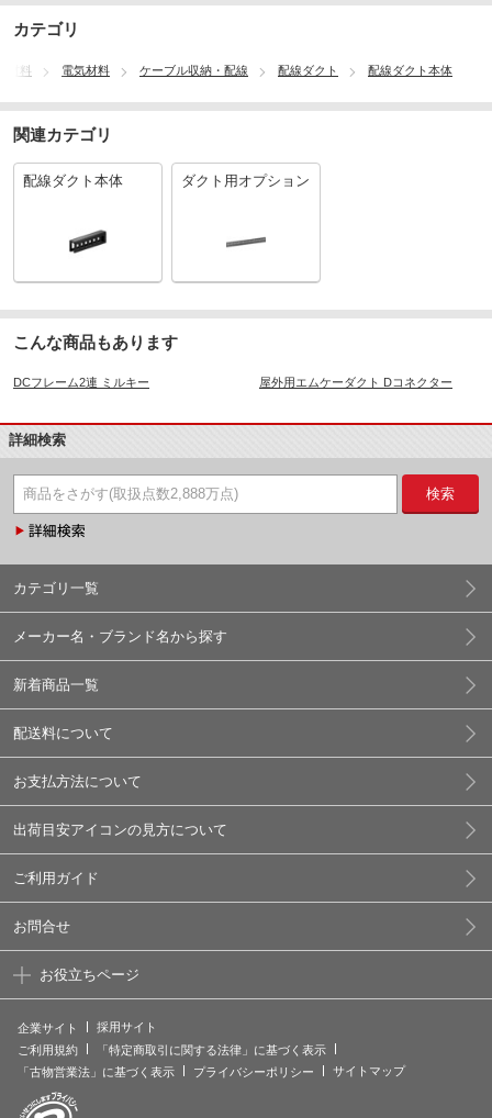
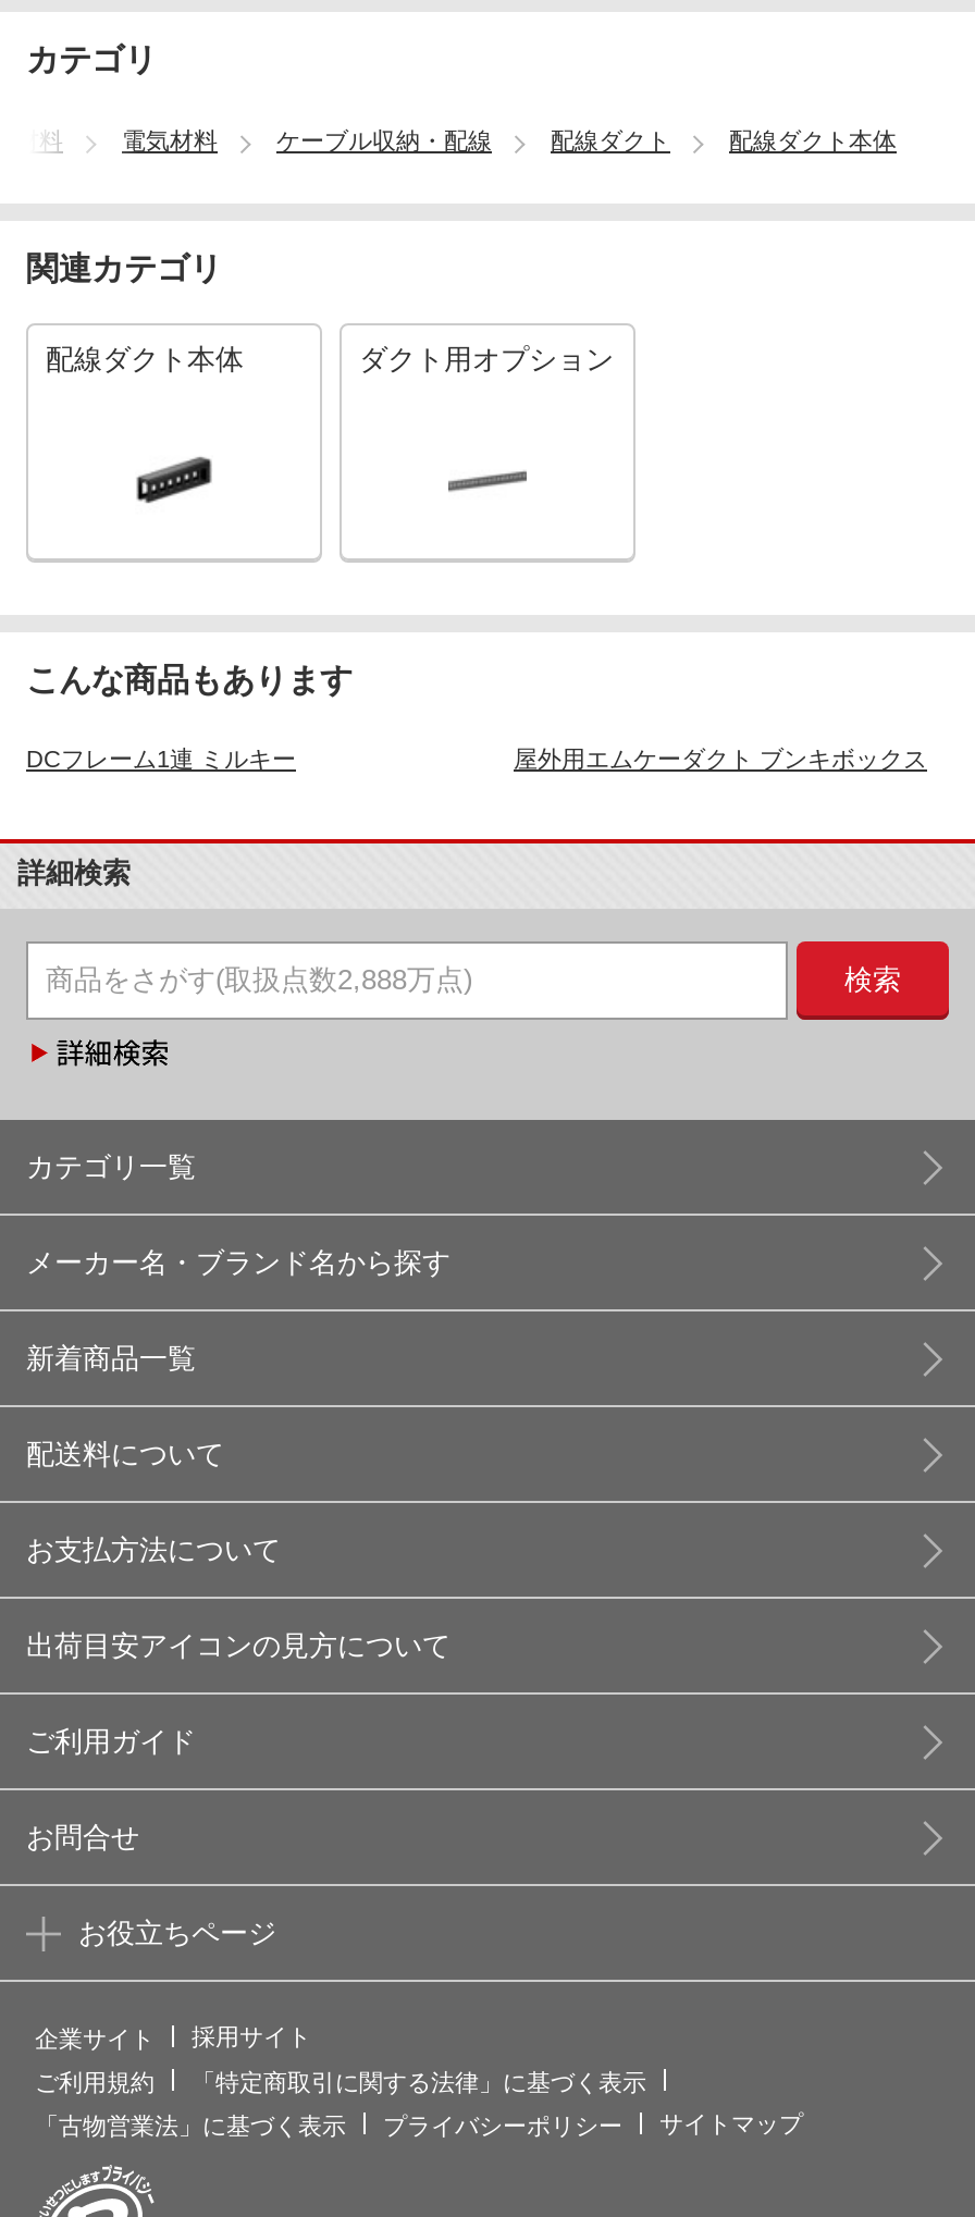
- DCフレーム2連 ミルキー
- 屋外用エムケーダクト Dコネクター
+ DCフレーム1連 ミルキー
+ 屋外用エムケーダクト ブンキボックス
